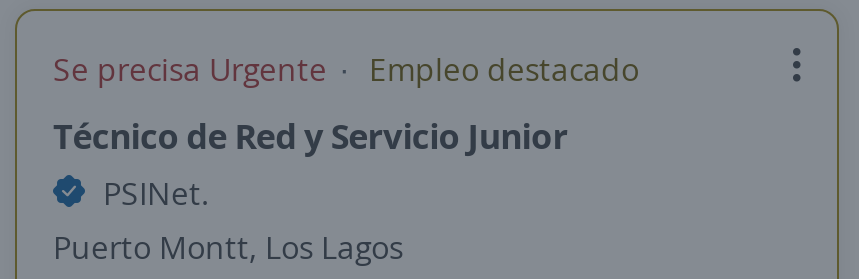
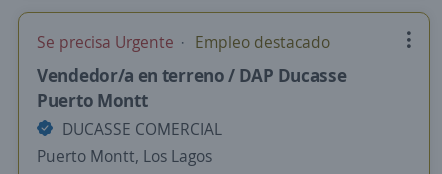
- Técnico de Red y Servicio Junior
- PSINet.
+ Vendedor/a en terreno / DAP Ducasse
+ Puerto Montt
+ DUCASSE COMERCIAL
